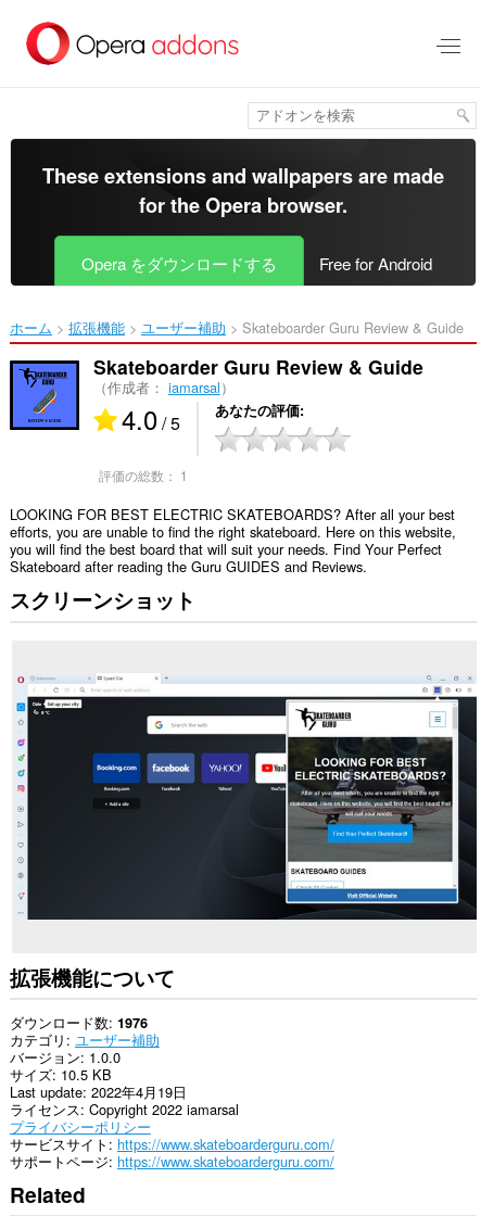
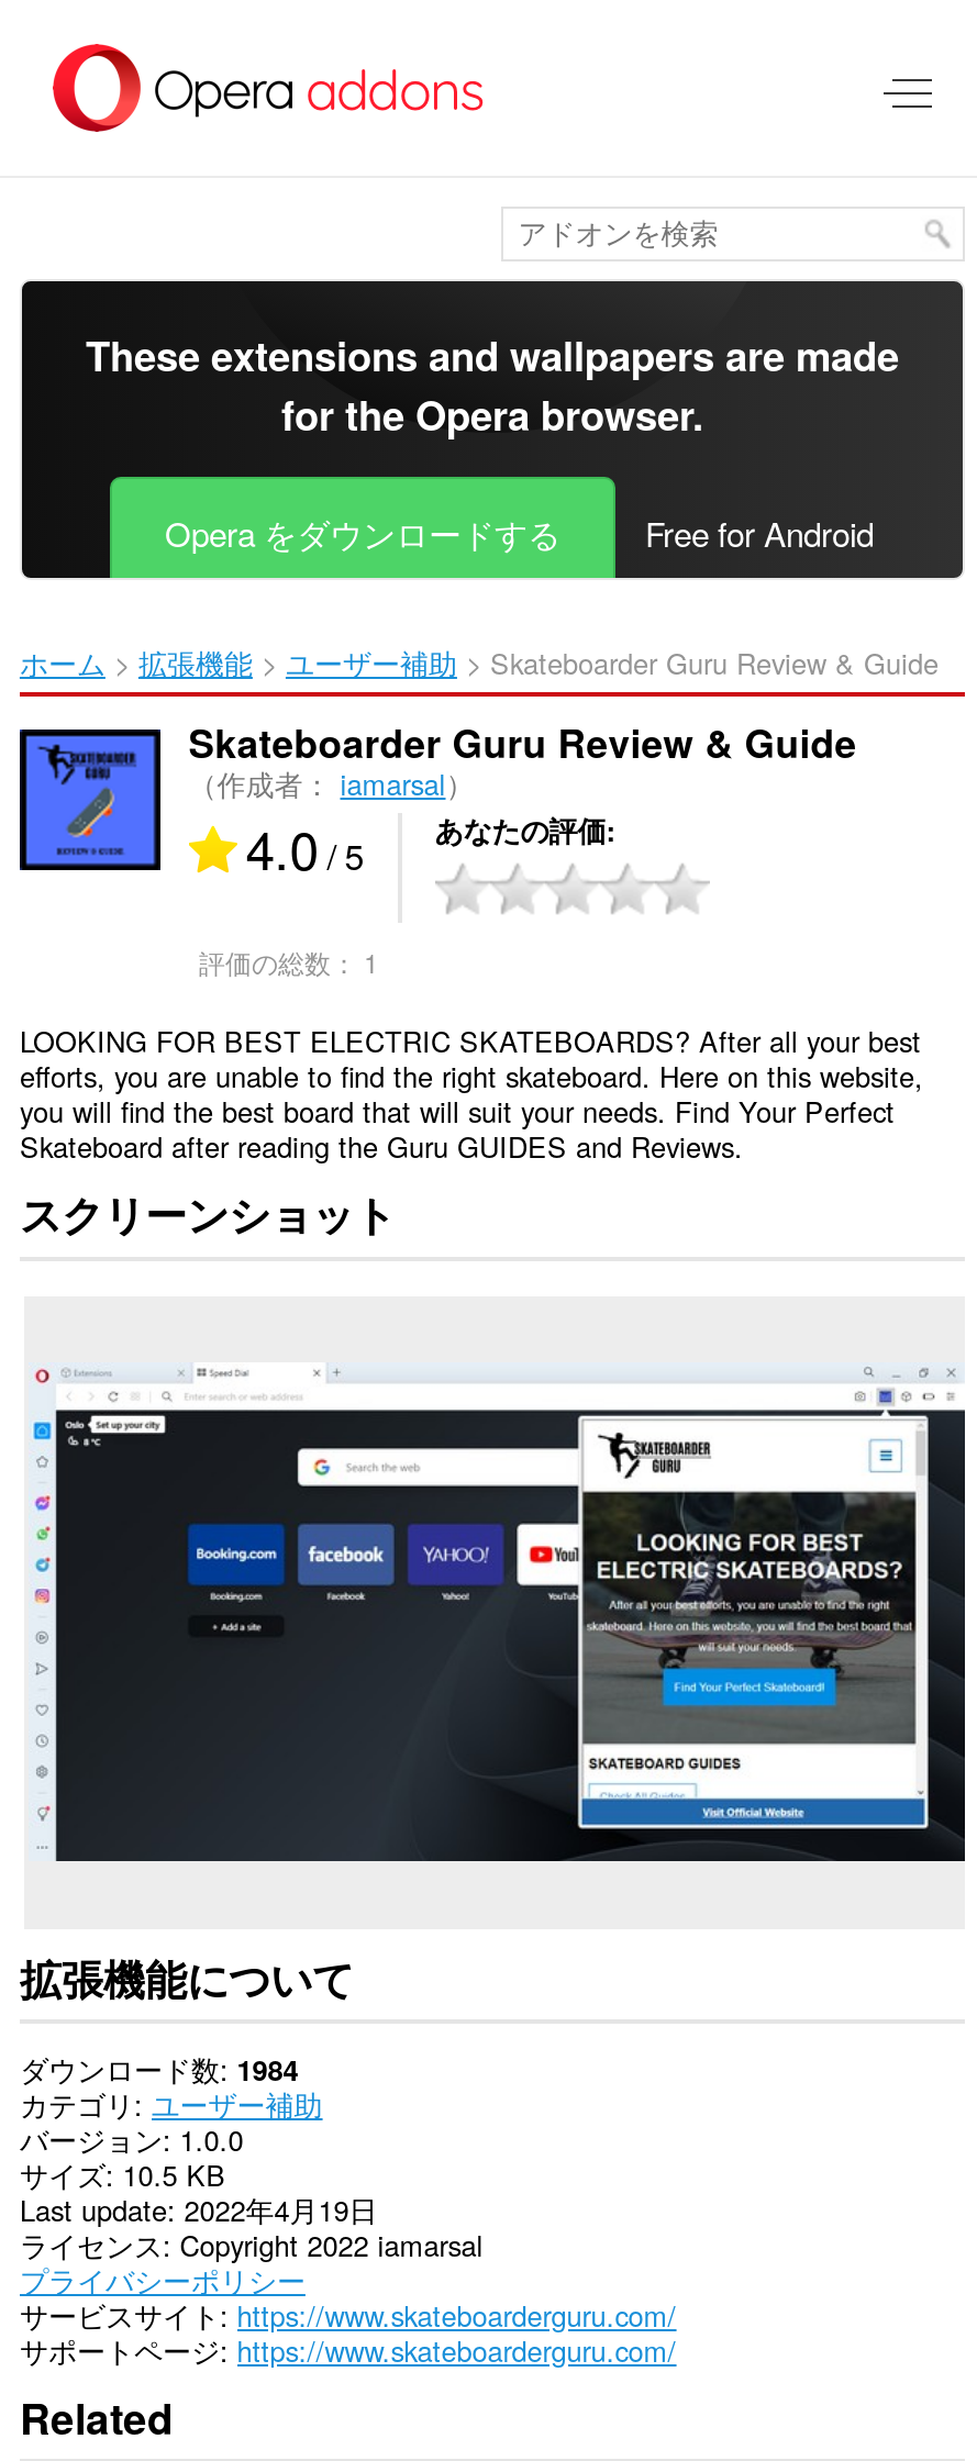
- ダウンロード数 1976
+ ダウンロード数 1984
